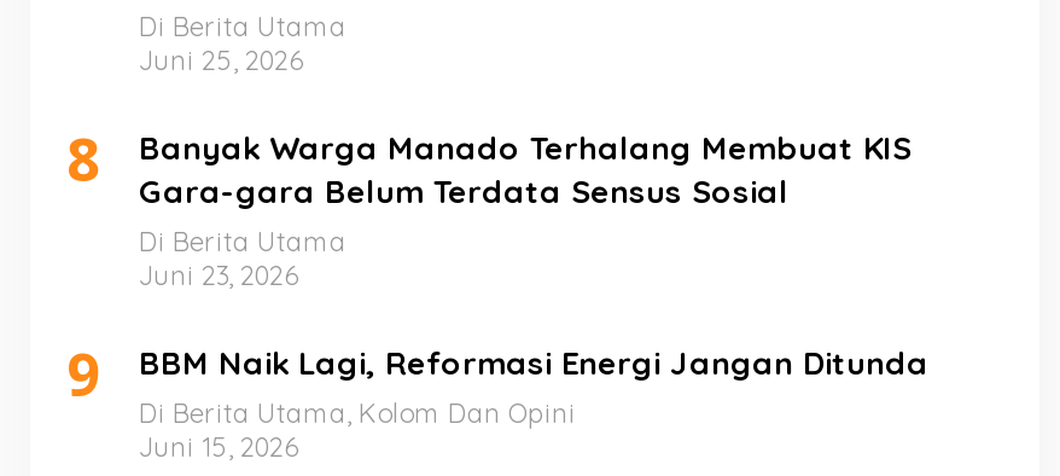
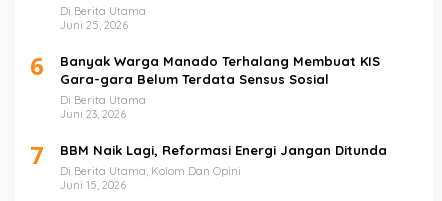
- 8 Banyak Warga Manado Terhalang Membuat KIS Gara-gara Belum Terdata Sensus Sosial
+ 6 Banyak Warga Manado Terhalang Membuat KIS Gara-gara Belum Terdata Sensus Sosial

- 9 BBM Naik Lagi, Reformasi Energi Jangan Ditunda Di Berita Utama, Kolom Dan Opini
+ 7 BBM Naik Lagi, Reformasi Energi Jangan Ditunda Di Berita Utama, Kolom Dan Opini
